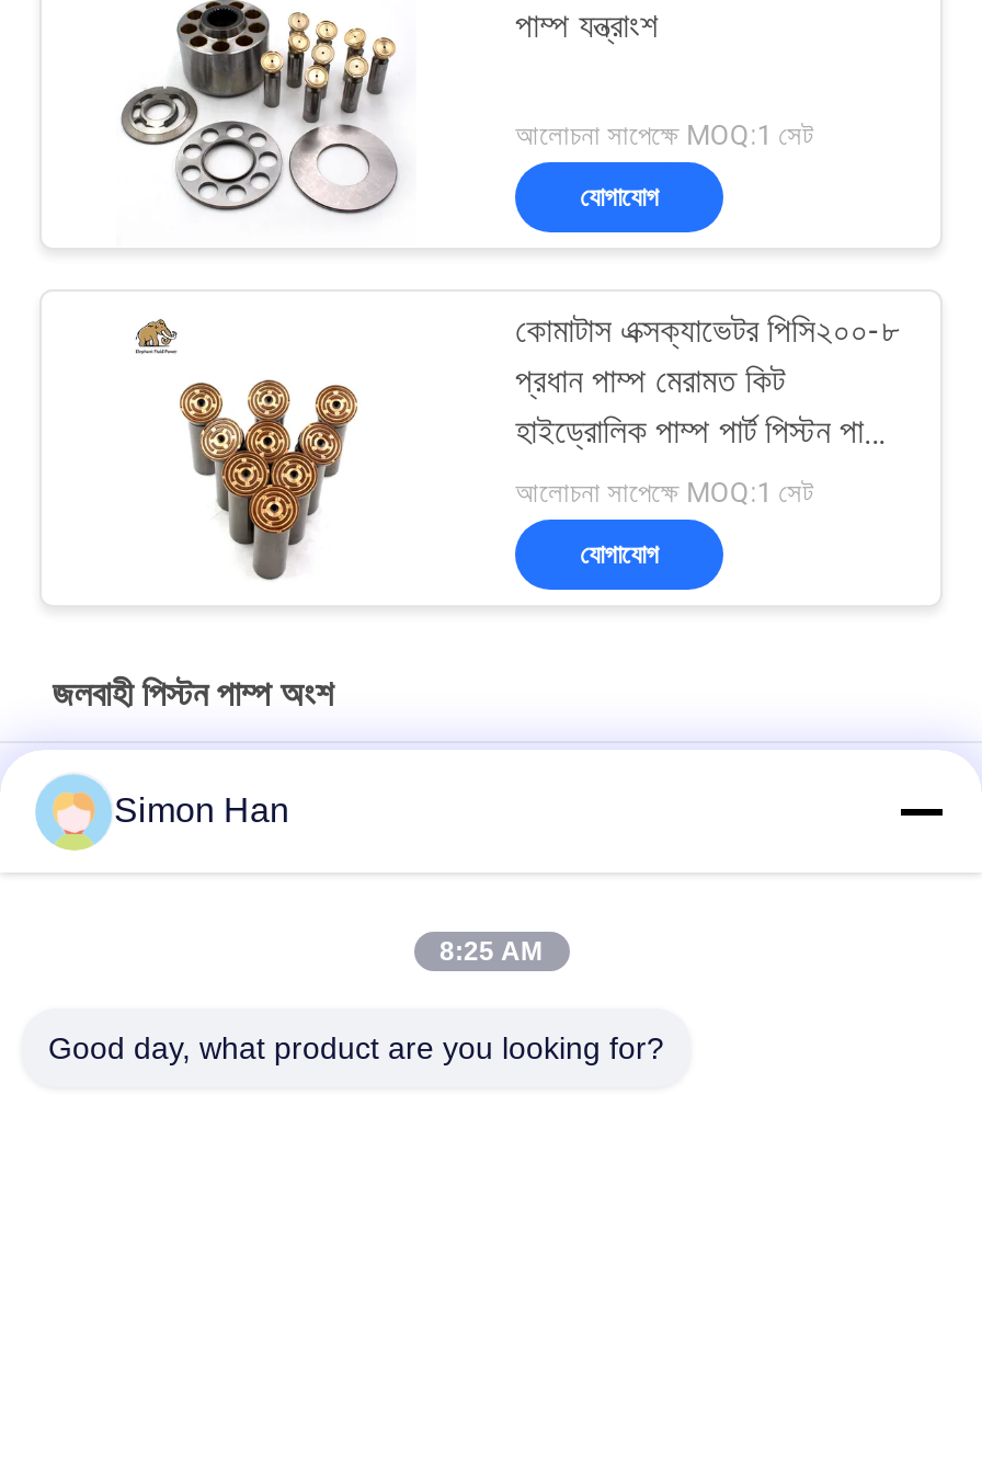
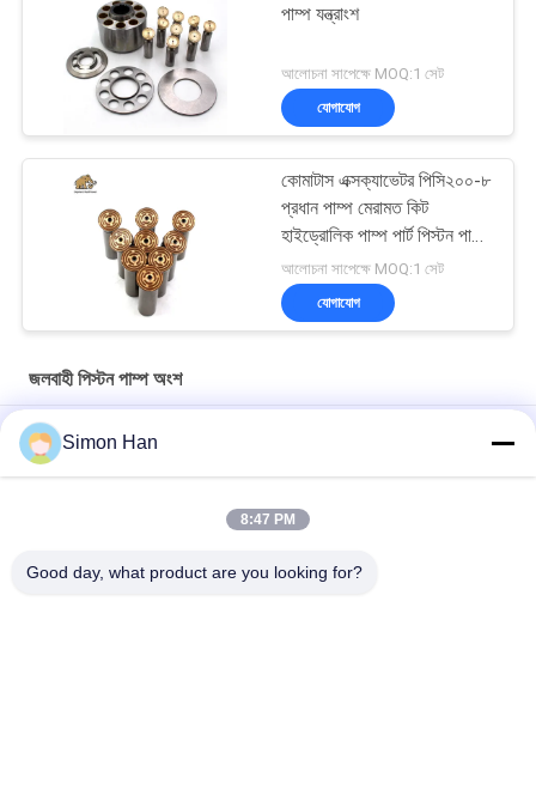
- 8:25 AM
+ 8:47 PM
